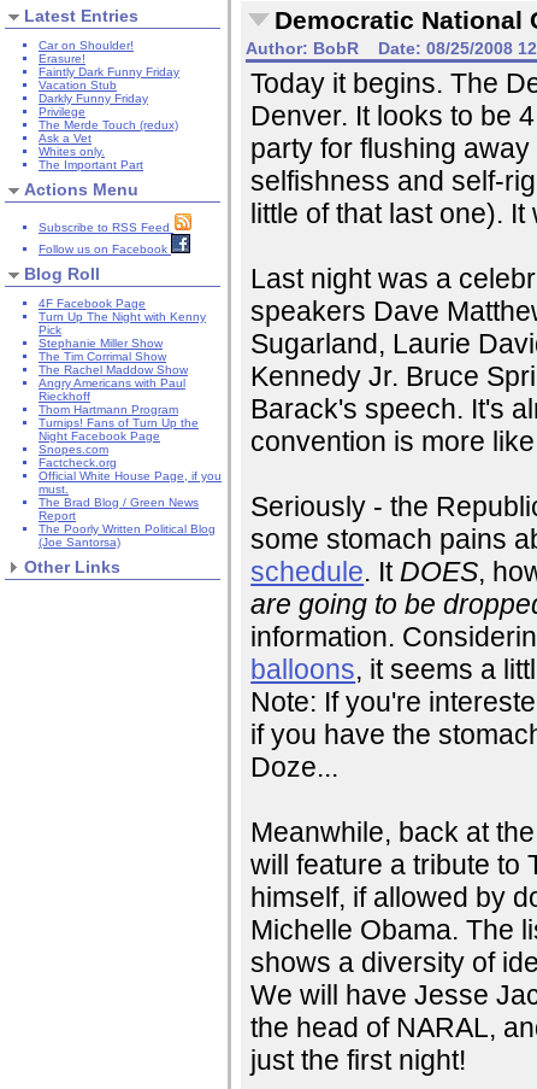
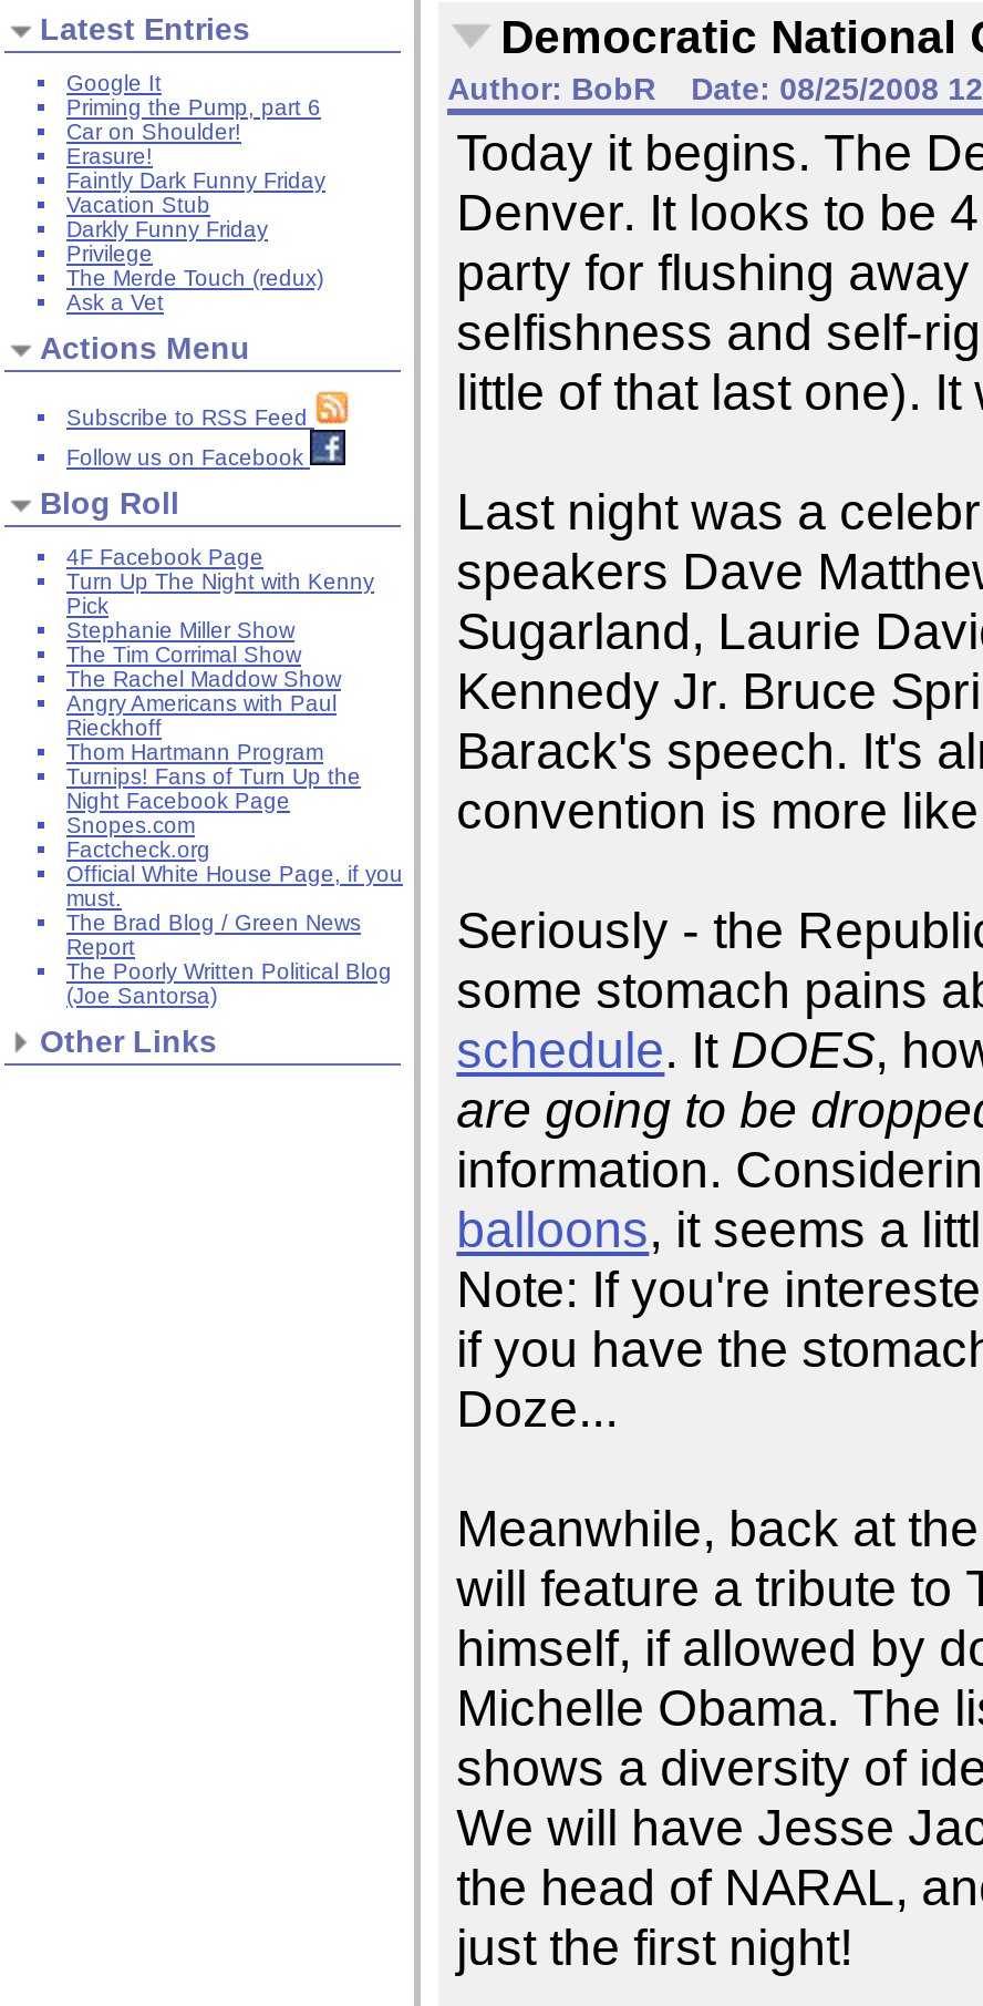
moved down: Car on Shoulder! | Erasure! | Faintly Dark Funny Friday | Vacation Stub | Darkly Funny Friday | Privilege | The Merde Touch (redux) | Ask a Vet

+ Google It
+ Priming the Pump, part 6

- Whites only.
- The Important Part
